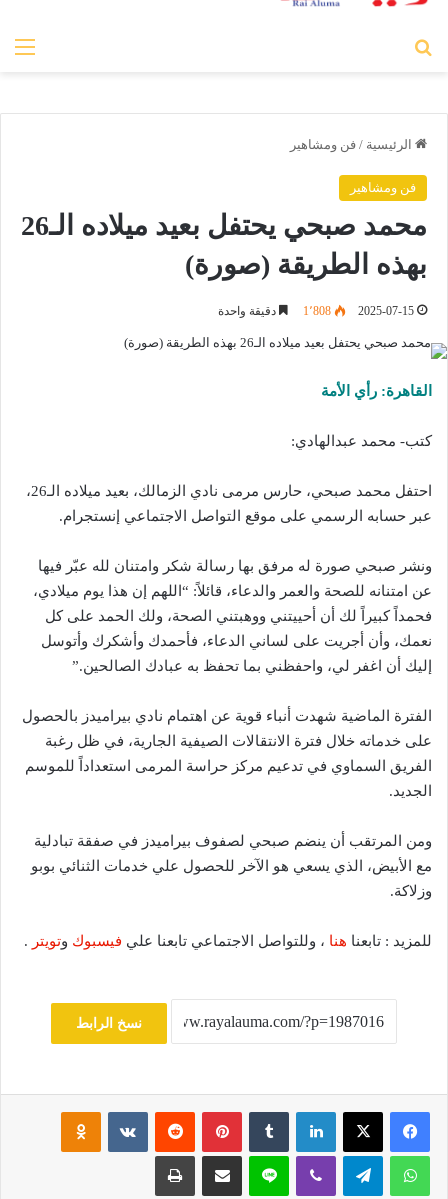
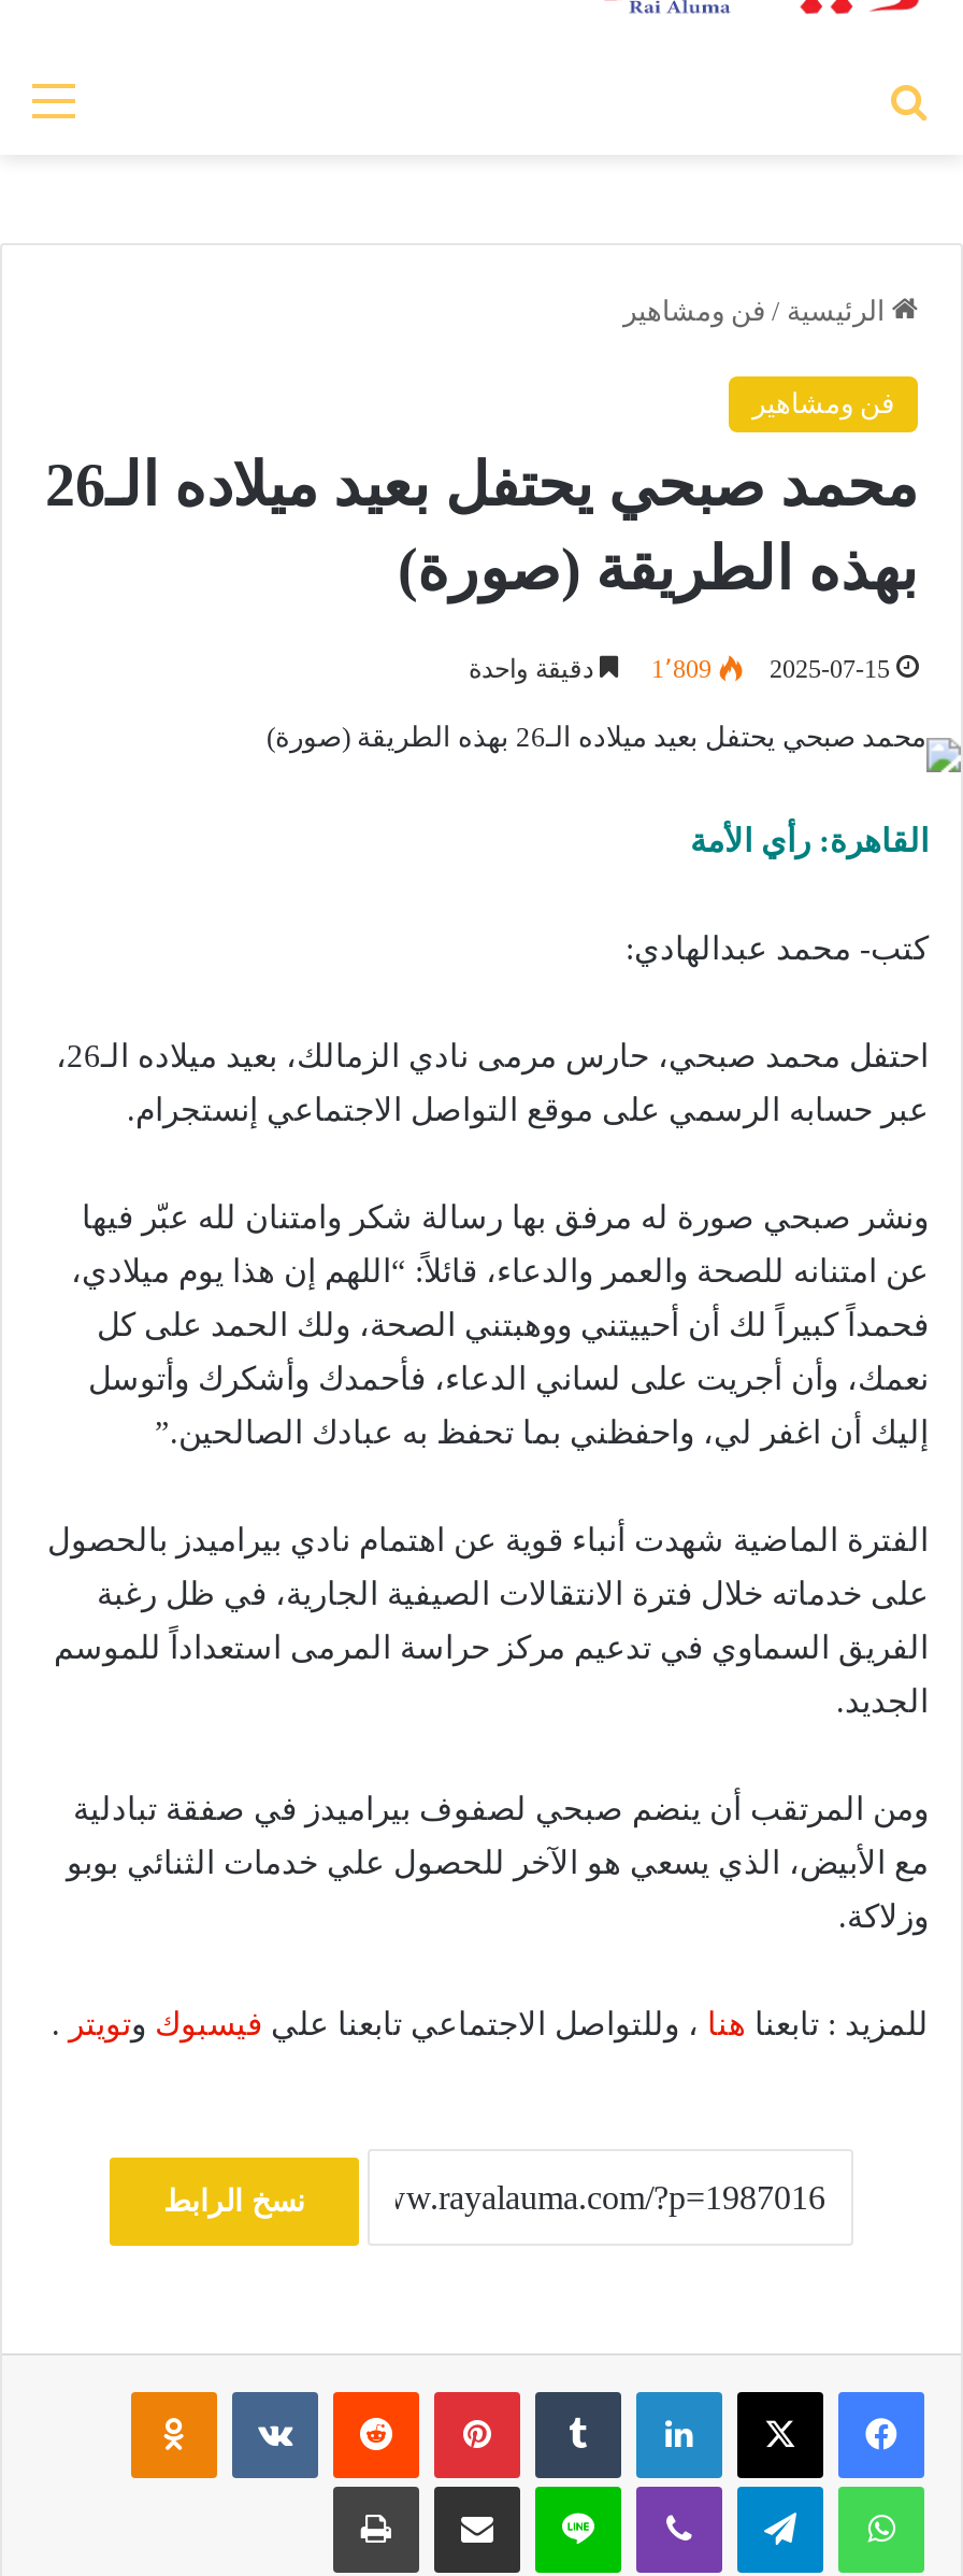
- 2025-07-15 1٬808 دقيقة واحدة
+ 2025-07-15 1٬809 دقيقة واحدة
